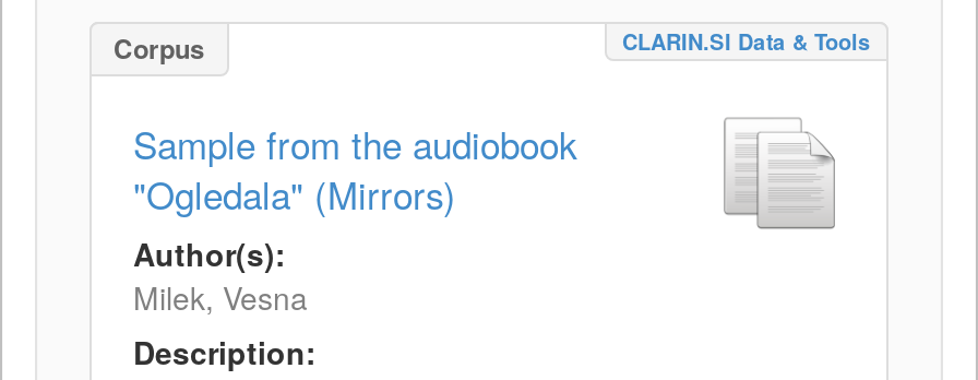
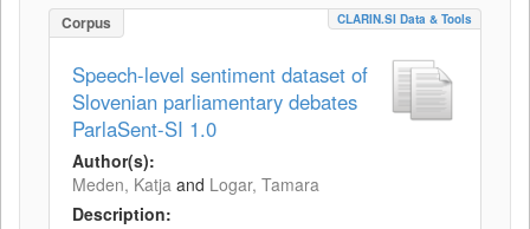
- Sample from the audiobook
- "Ogledala" (Mirrors)
+ Speech-level sentiment dataset of
+ Slovenian parliamentary debates
+ ParlaSent-SI 1.0

- Milek, Vesna
+ Meden, Katja and Logar, Tamara
